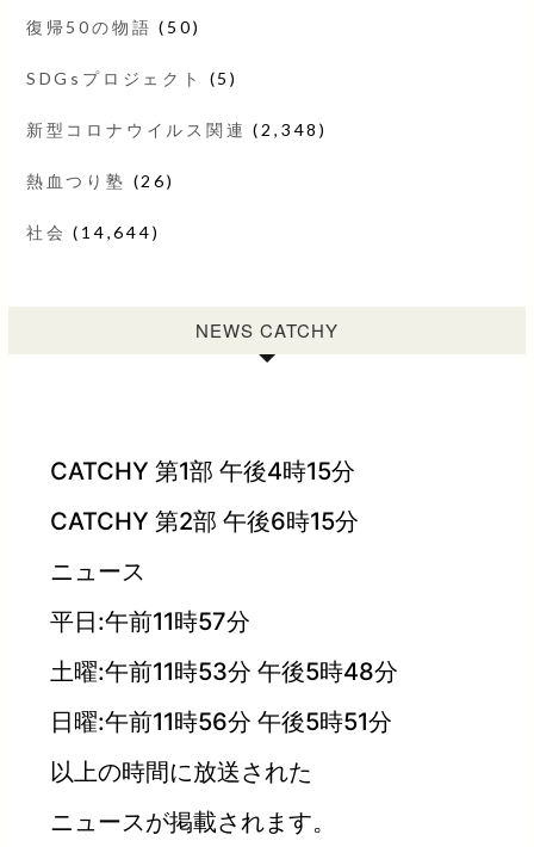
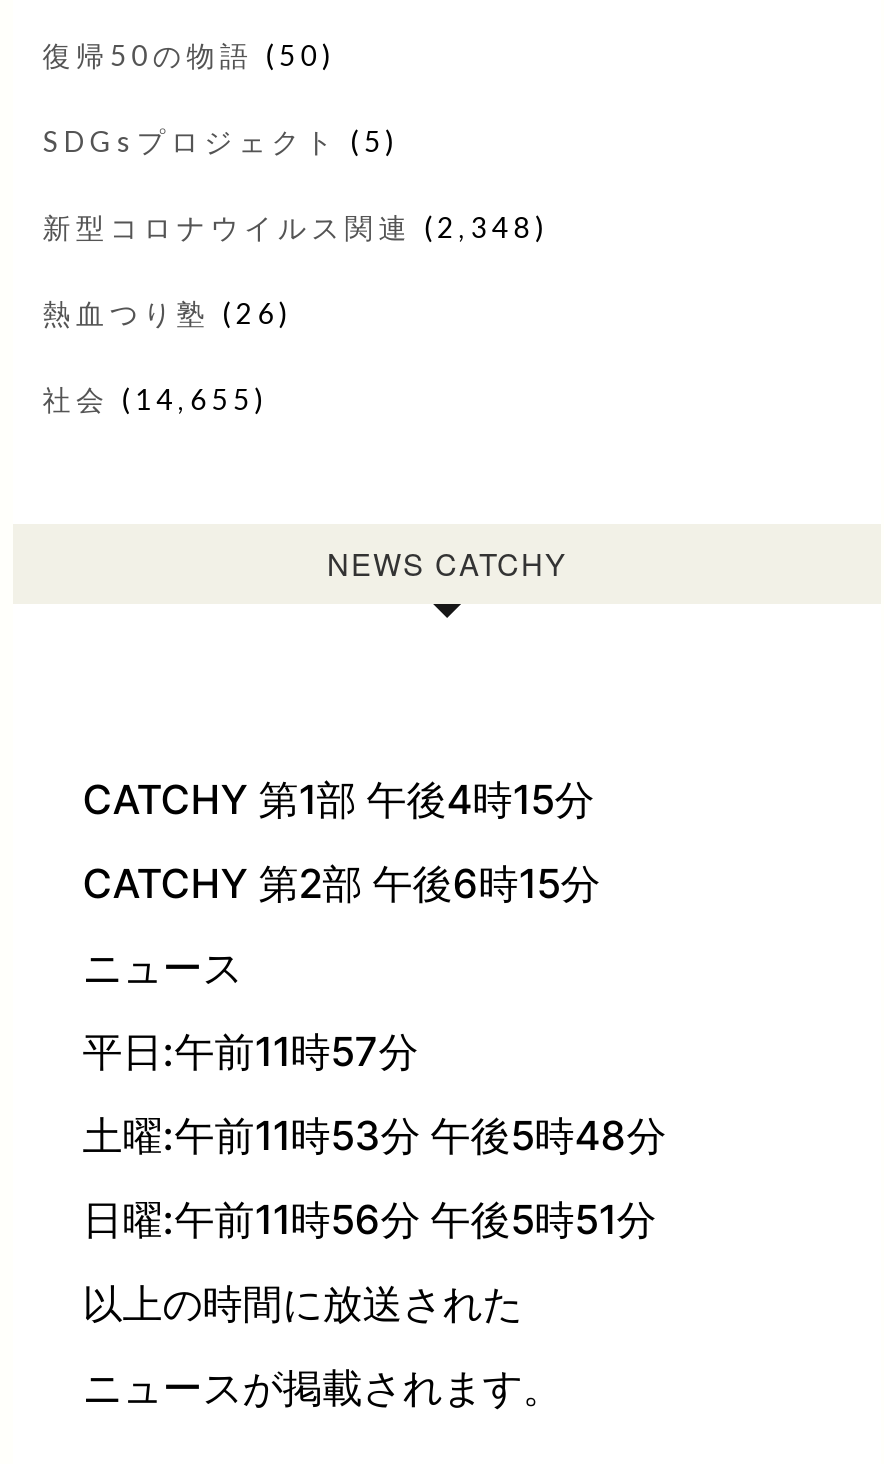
- 社会(14,644)
+ 社会(14,655)
